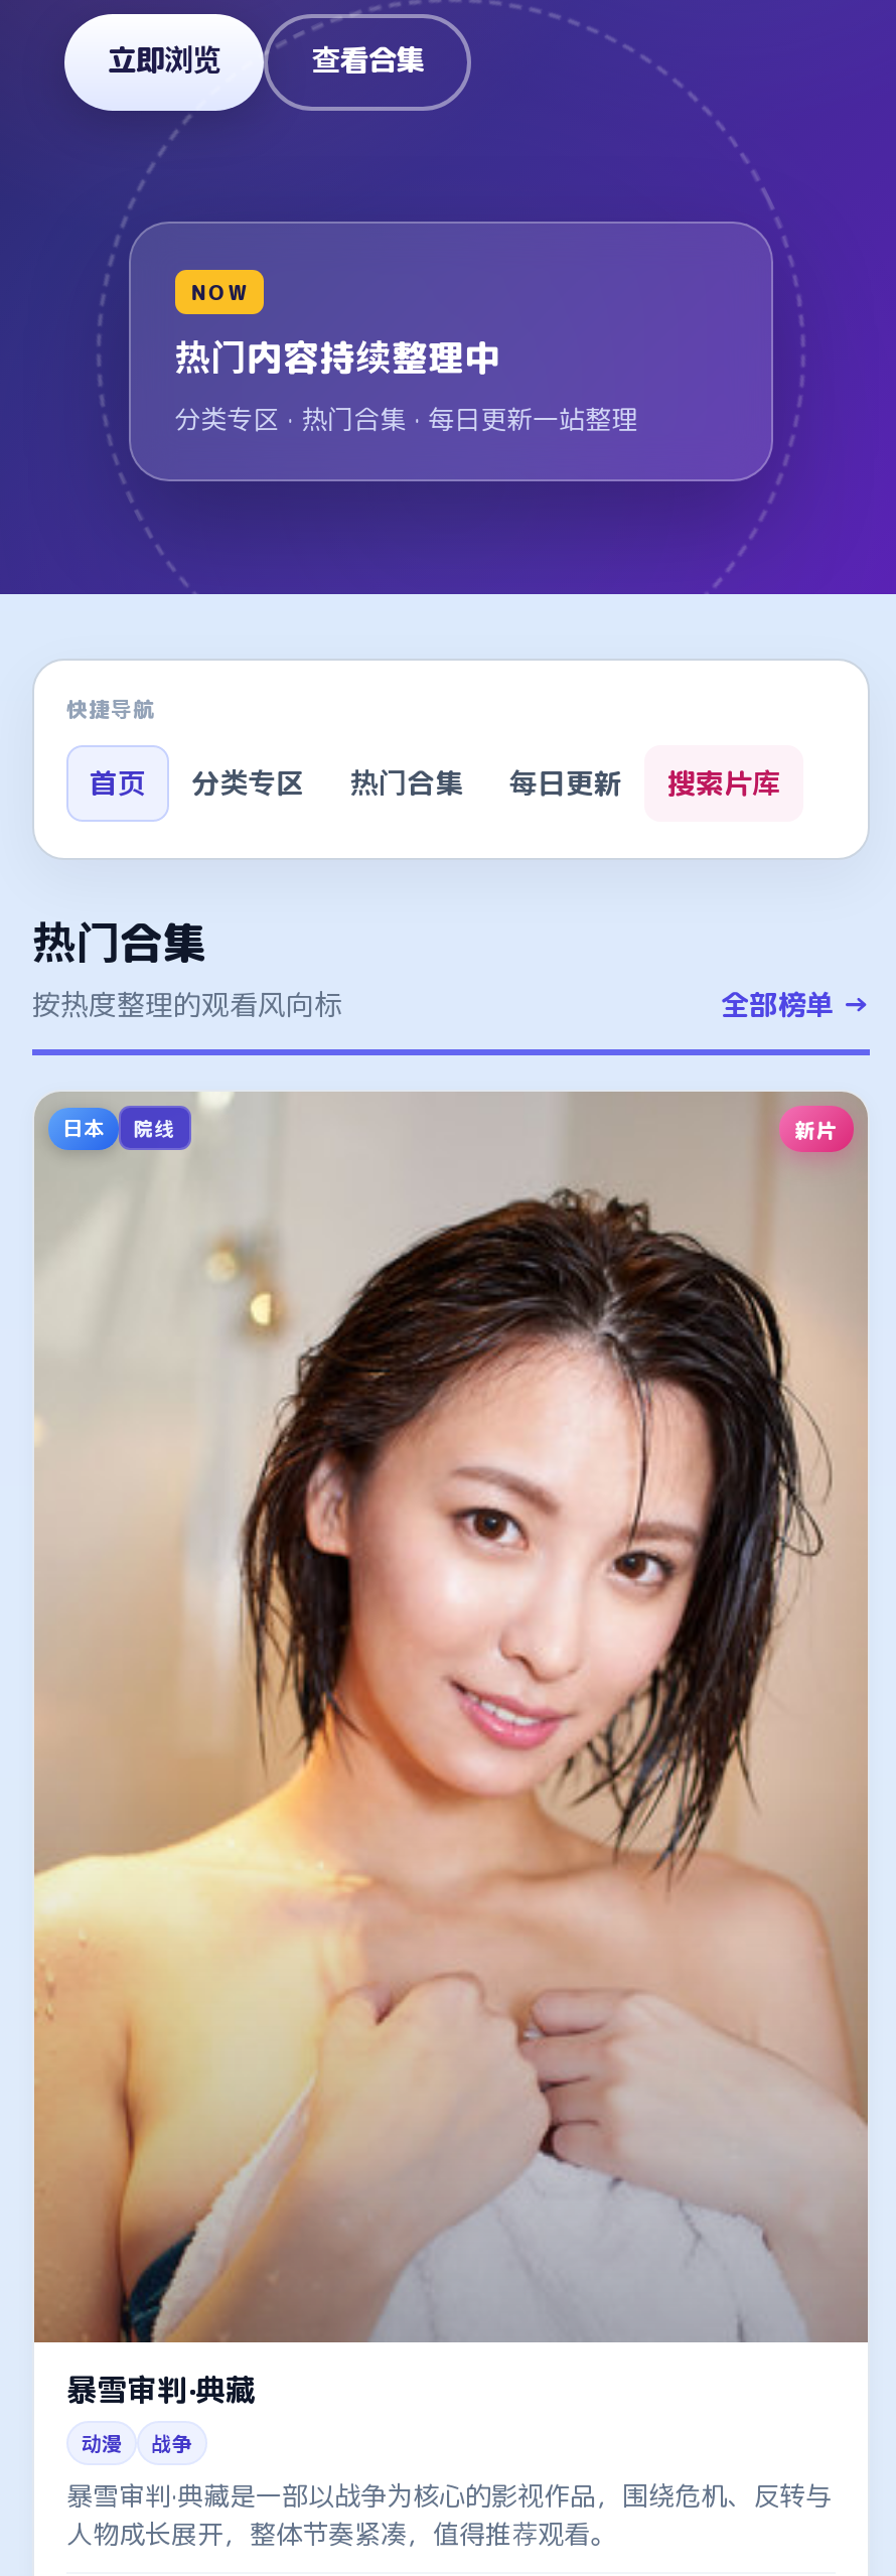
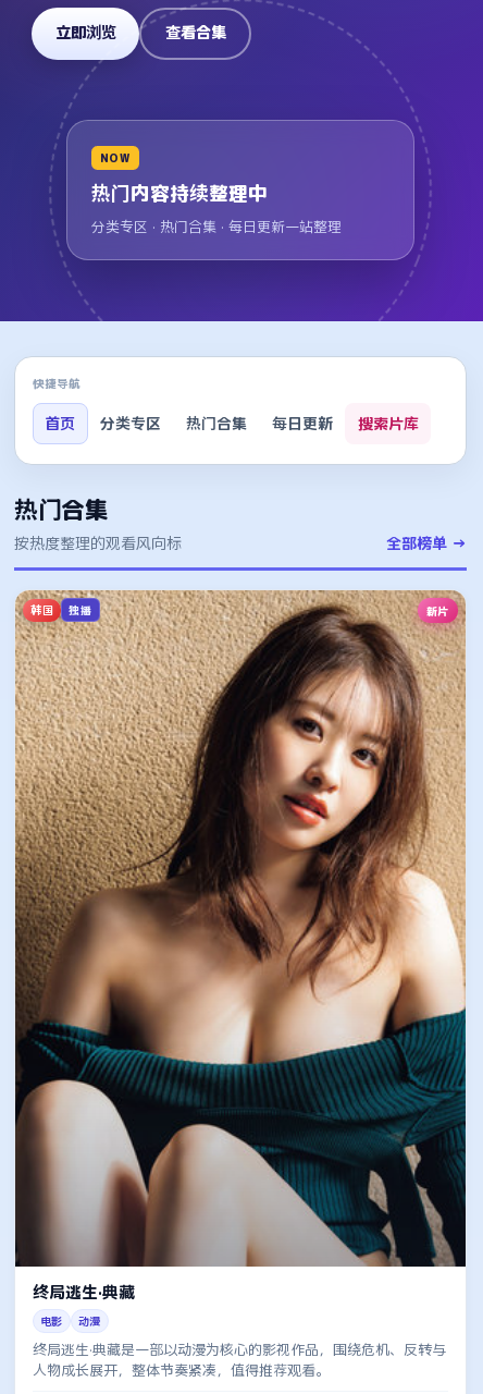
- [image]
- 日本
- 院线
+ [image]
+ 韩国
+ 独播

- 暴雪审判·典藏
+ 终局逃生·典藏
+ 电影

- 战争
- 暴雪审判·典藏是一部以战争为核心的影视作品，围绕危机、反转与
+ 终局逃生·典藏是一部以动漫为核心的影视作品，围绕危机、反转与
